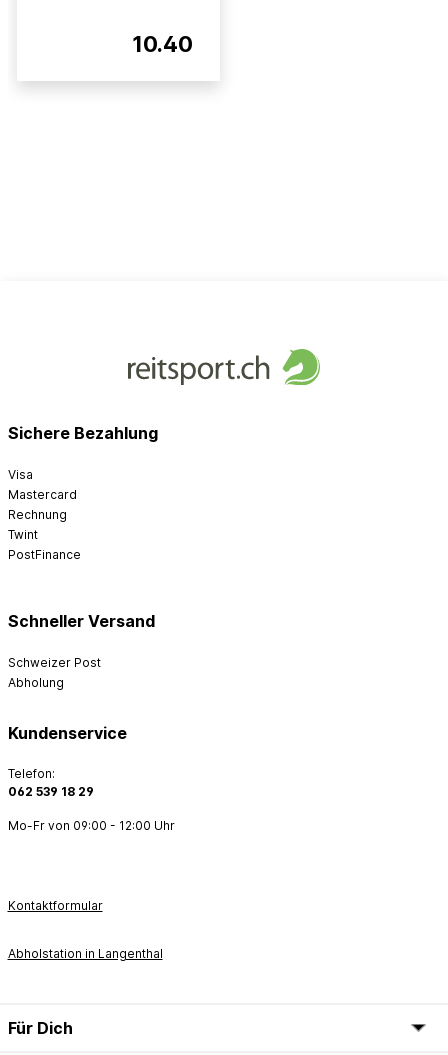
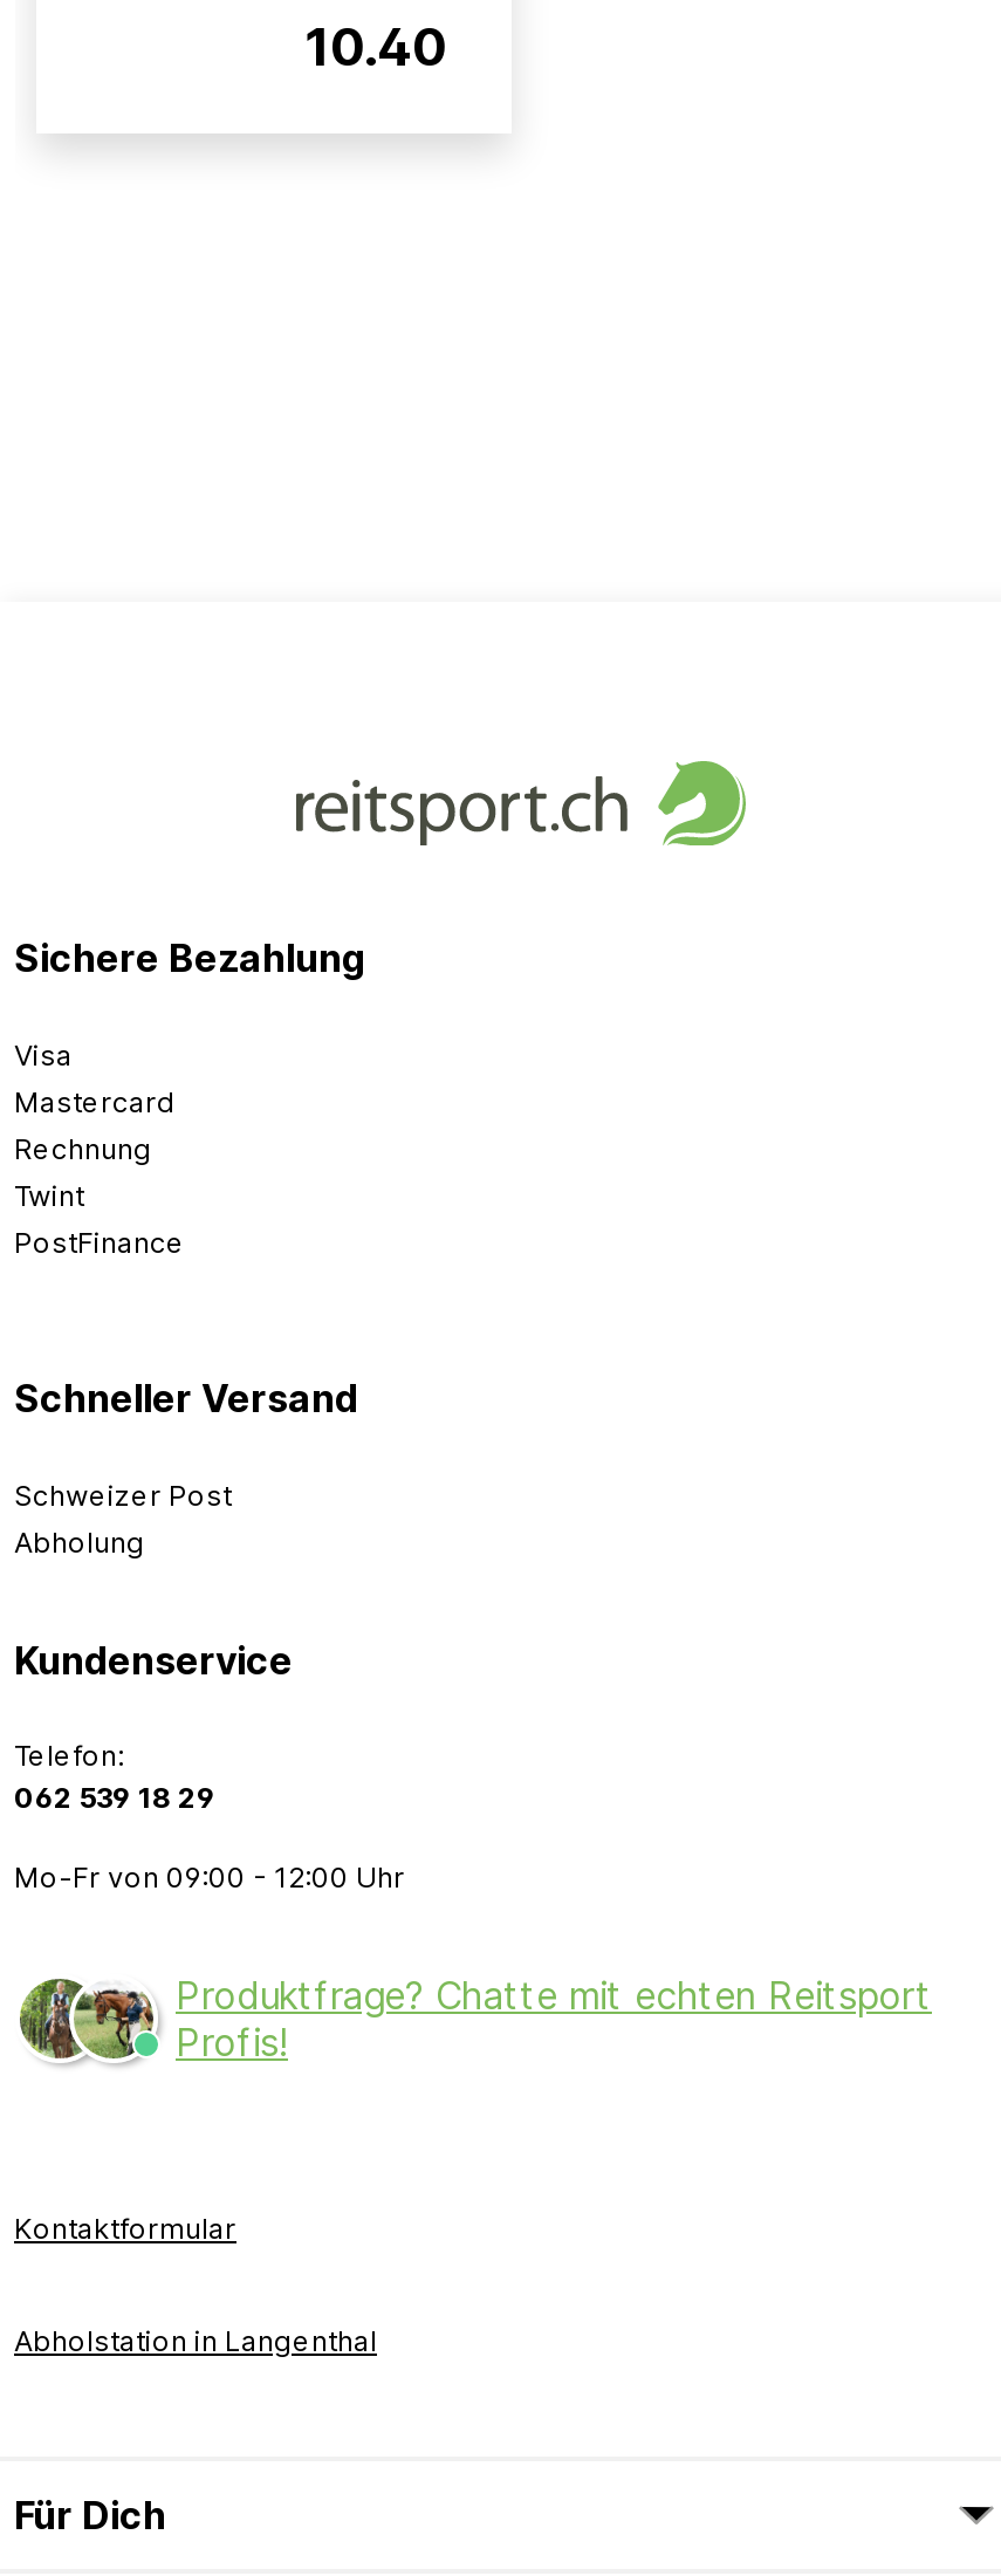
+ [image]
+ Produktfrage? Chatte mit echten Reitsport
+ Profis!
